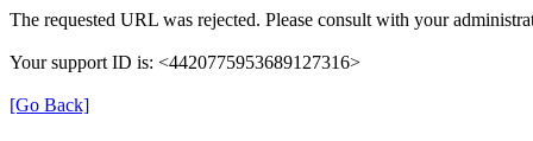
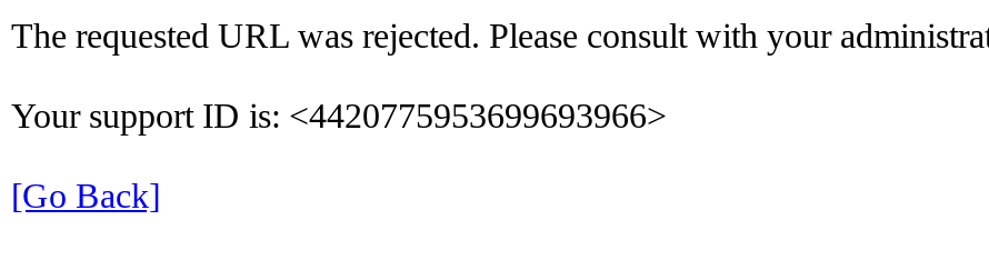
- Your support ID is: <4420775953689127316>
+ Your support ID is: <4420775953699693966>
